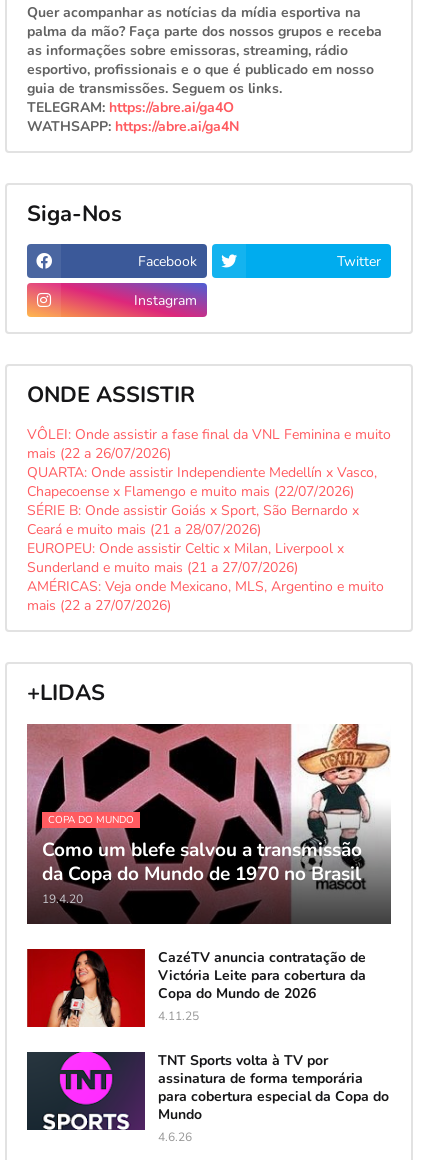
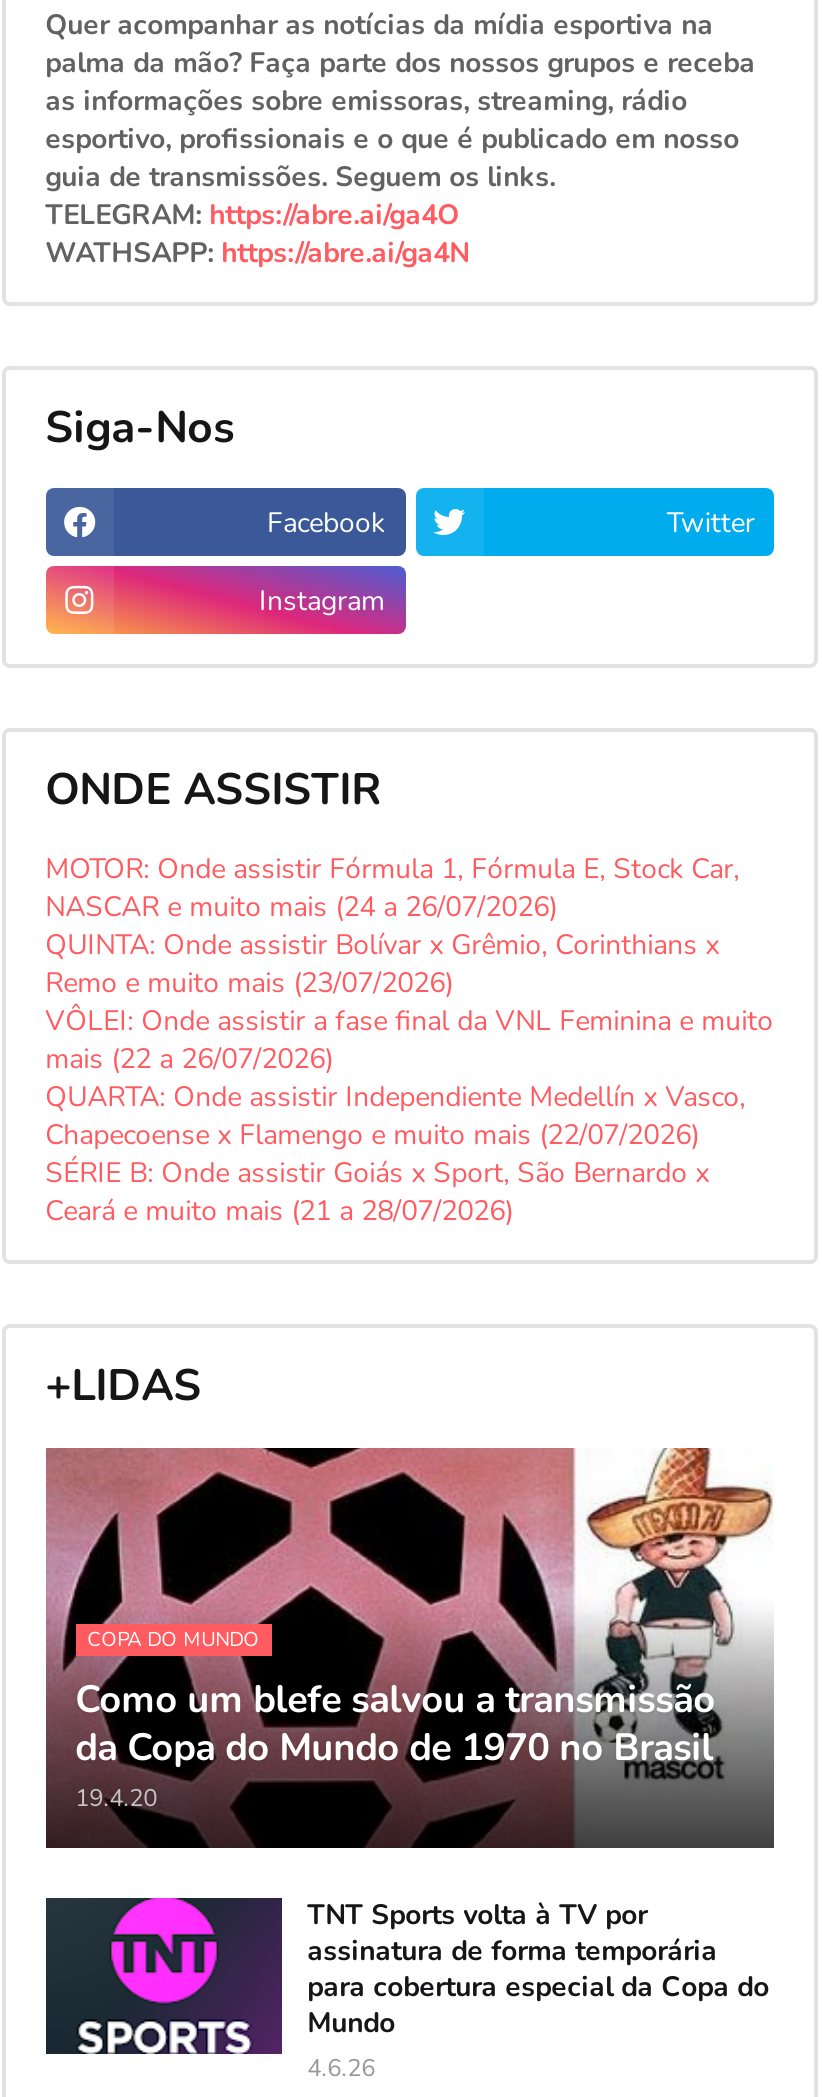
+ MOTOR: Onde assistir Fórmula 1, Fórmula E, Stock Car,
+ NASCAR e muito mais (24 a 26/07/2026)
+ QUINTA: Onde assistir Bolívar x Grêmio, Corinthians x
+ Remo e muito mais (23/07/2026)

moved down: VÔLEI: Onde assistir a fase final da VNL Feminina e muito | mais (22 a 26/07/2026) | QUARTA: Onde assistir Independiente Medellín x Vasco, | Chapecoense x Flamengo e muito mais (22/07/2026) | SÉRIE B: Onde assistir Goiás x Sport, São Bernardo x | Ceará e muito mais (21 a 28/07/2026)

- EUROPEU: Onde assistir Celtic x Milan, Liverpool x
- Sunderland e muito mais (21 a 27/07/2026)
- AMÉRICAS: Veja onde Mexicano, MLS, Argentino e muito
- mais (22 a 27/07/2026)

- [image]
- CazéTV anuncia contratação de
- Victória Leite para cobertura da
- Copa do Mundo de 2026
- 4.11.25
